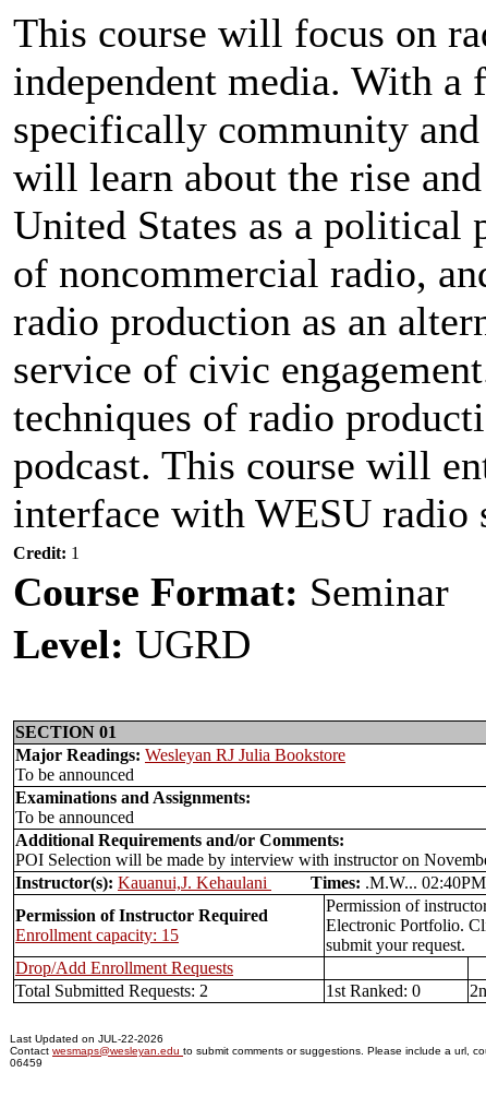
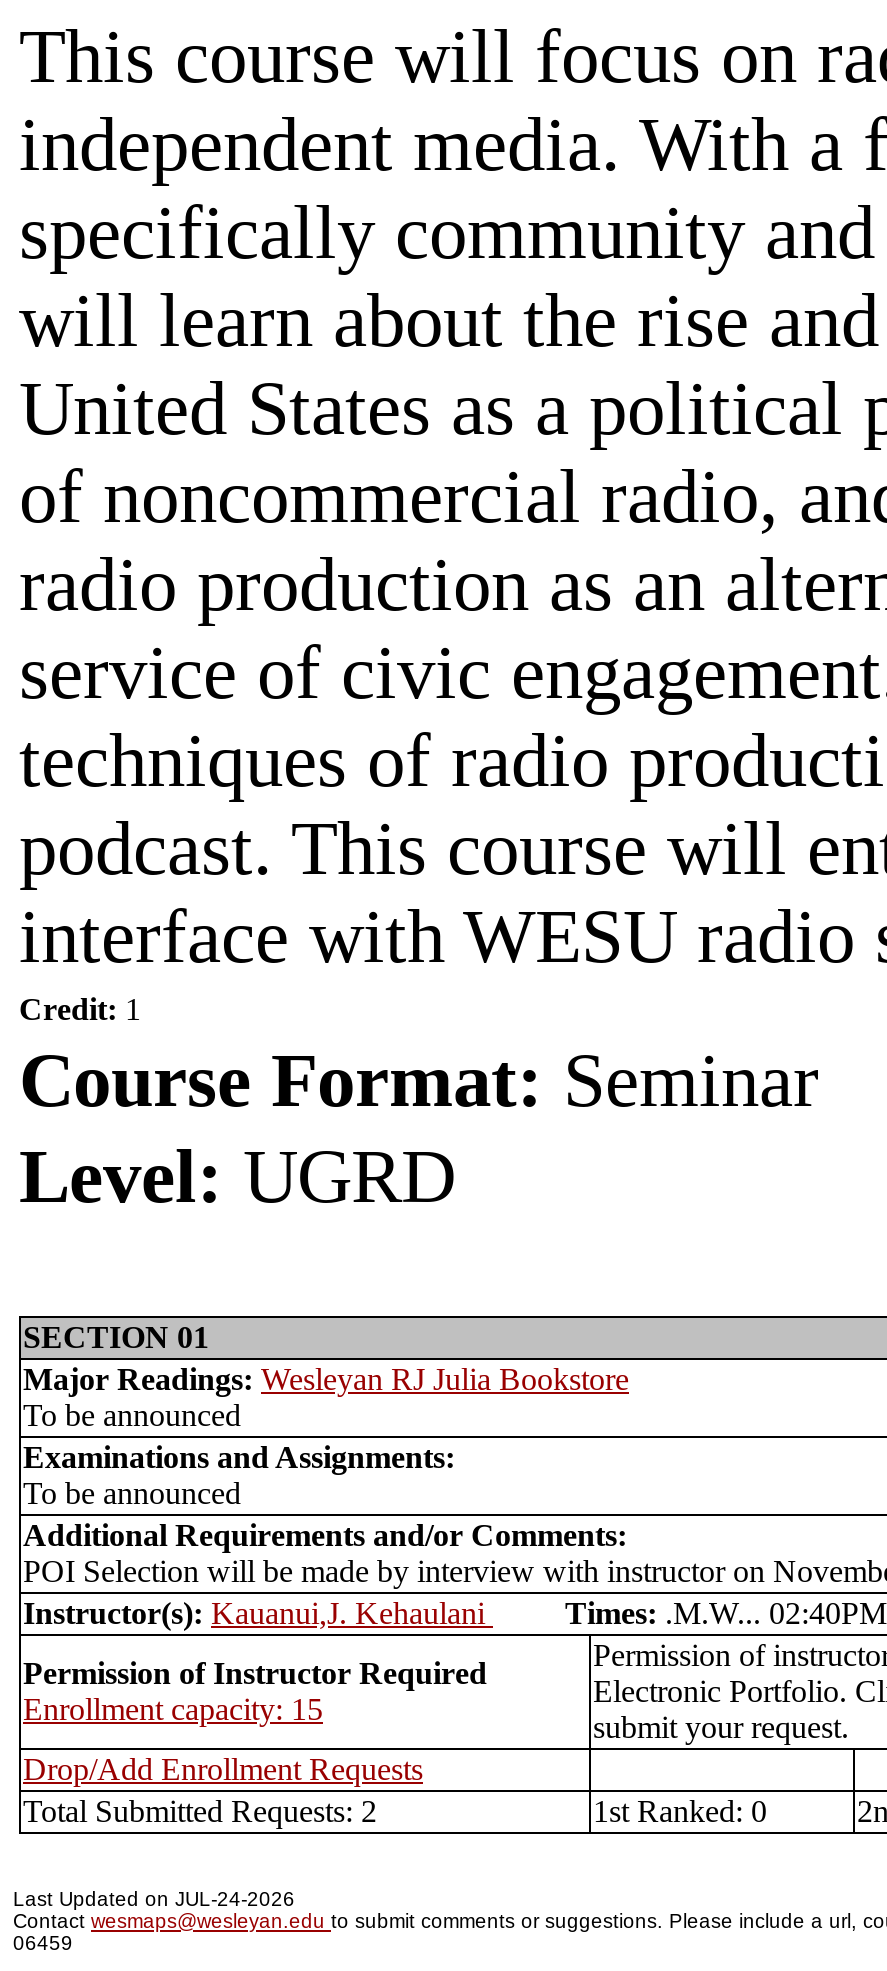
- Last Updated on JUL-22-2026
+ Last Updated on JUL-24-2026
